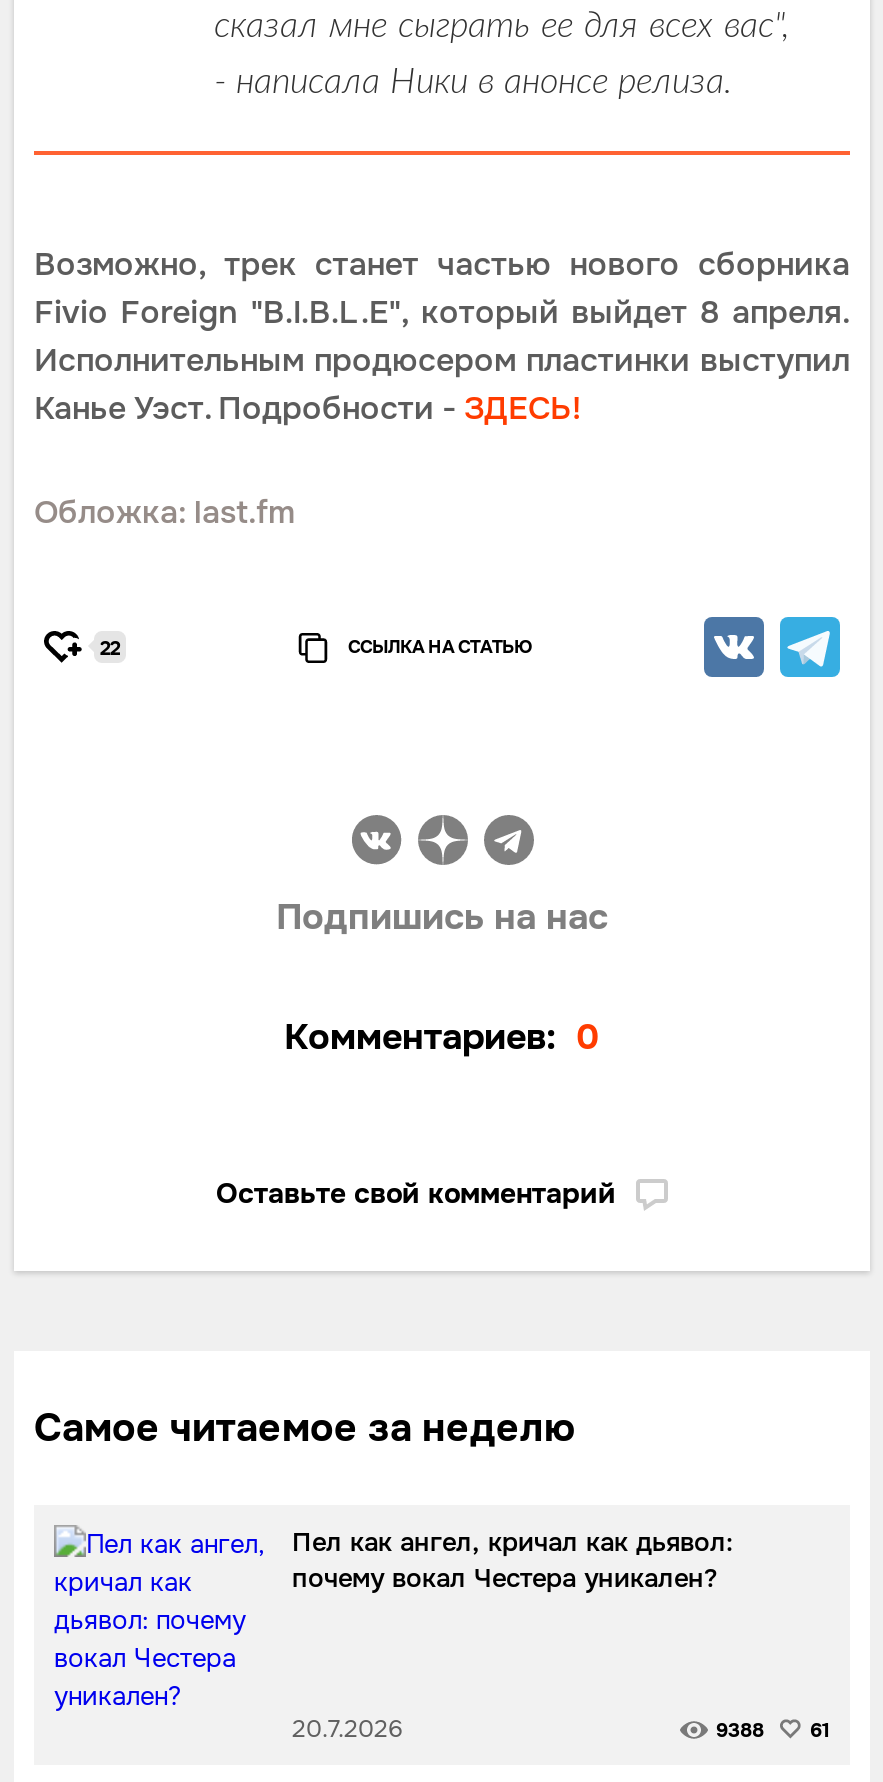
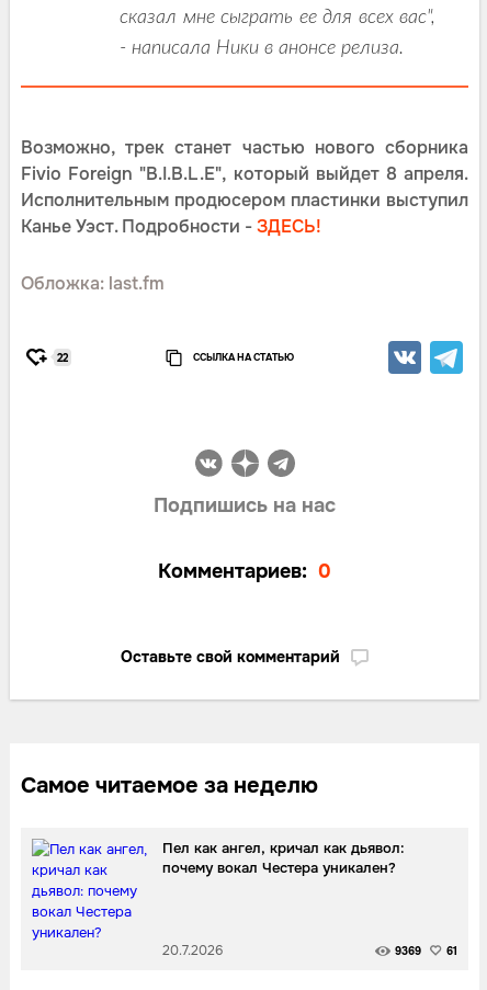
- 9388 61
+ 9369 61
